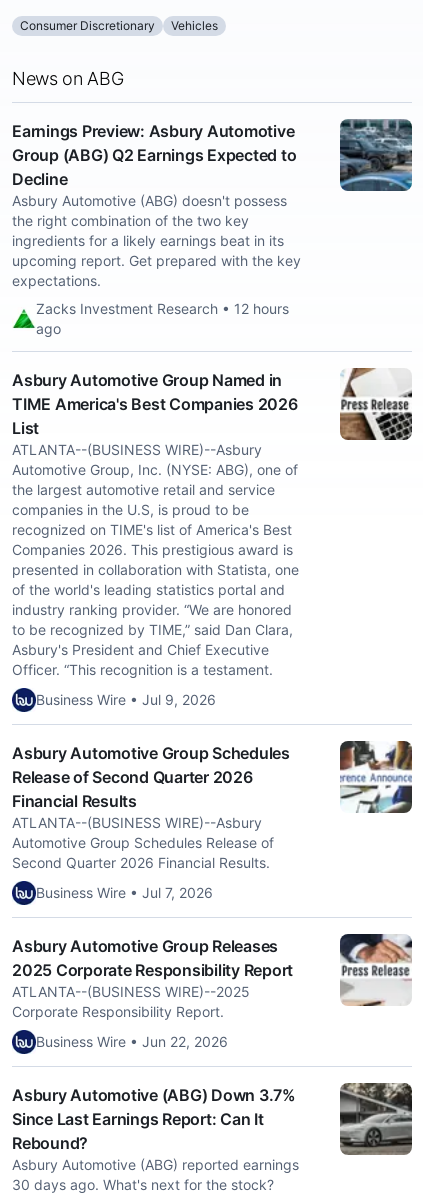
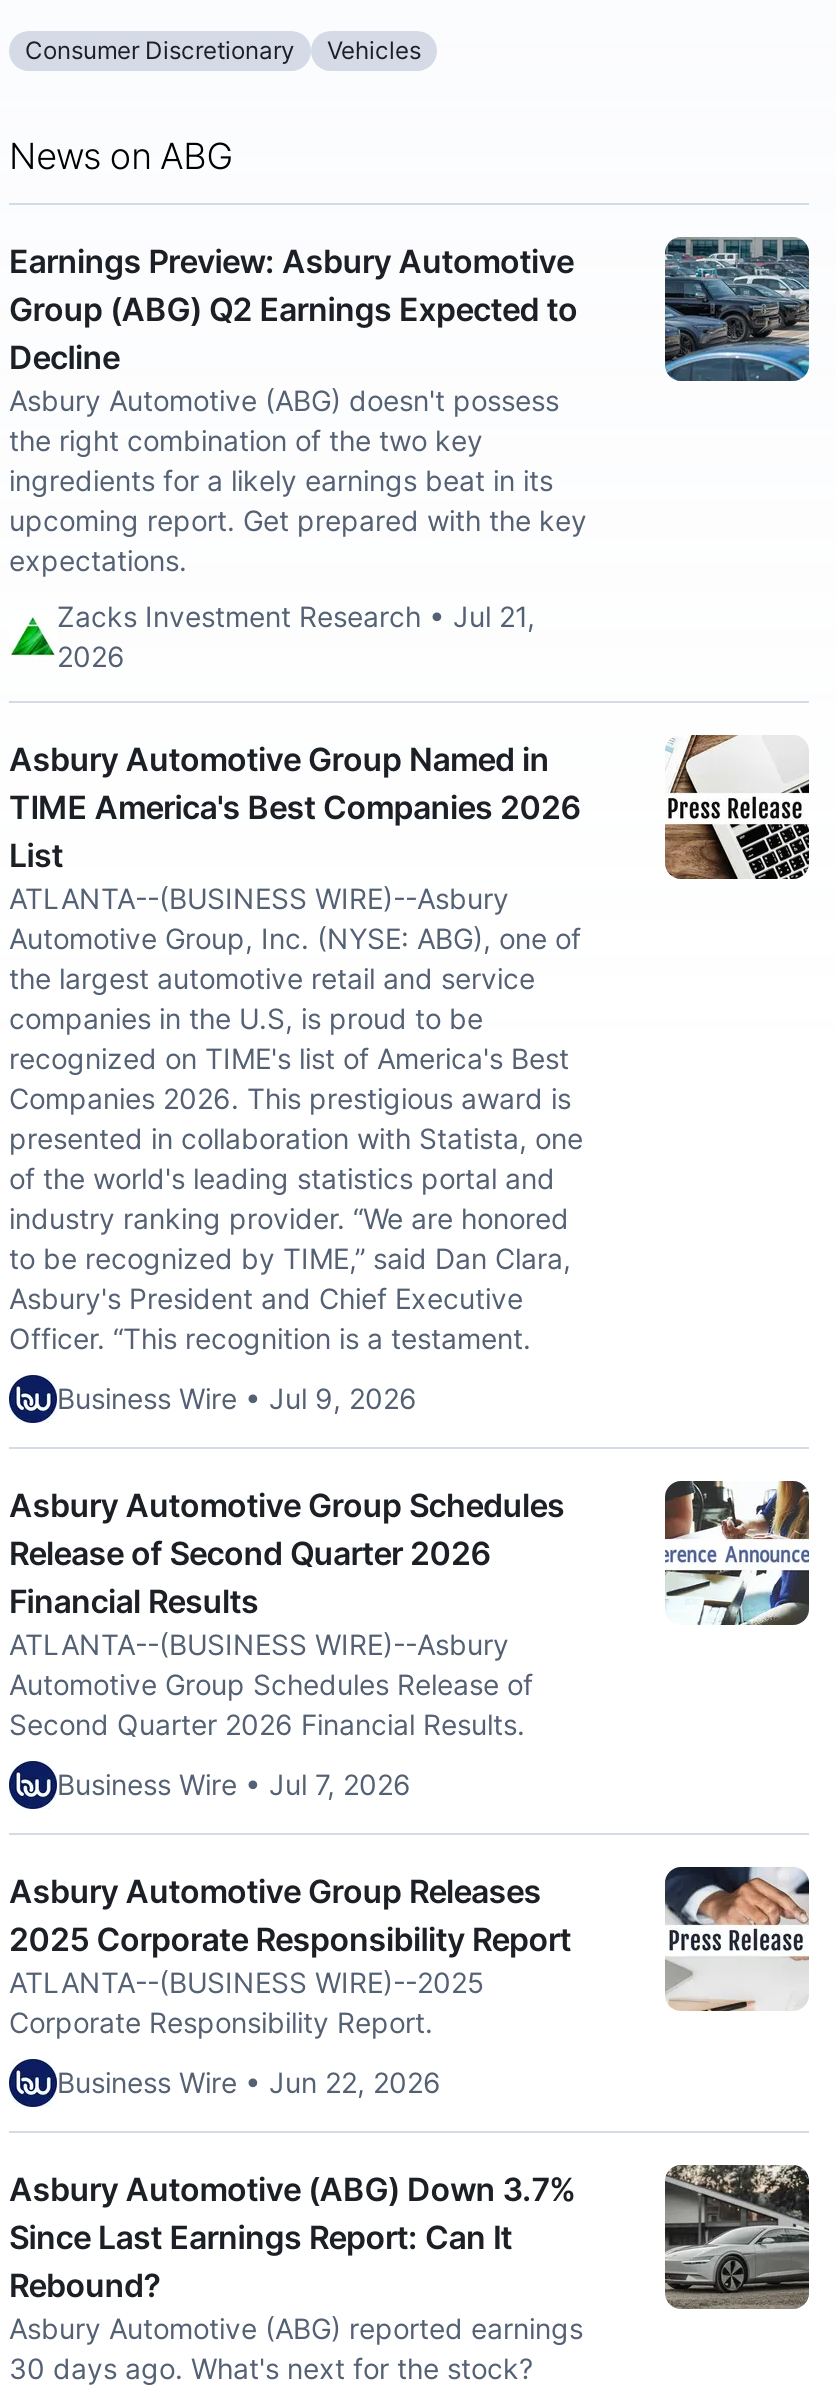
- Zacks Investment Research • 12 hours
- ago
+ Zacks Investment Research • Jul 21,
+ 2026
